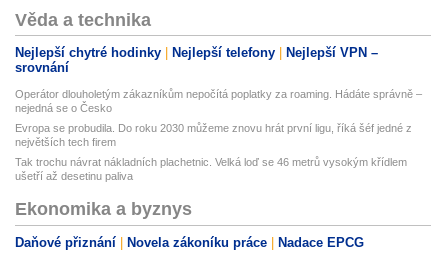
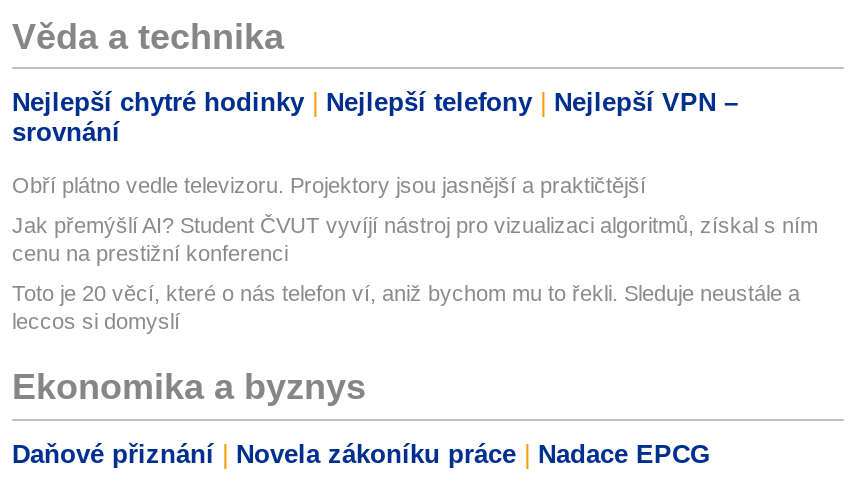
- Operátor dlouholetým zákazníkům nepočítá poplatky za roaming. Hádáte správně –
- nejedná se o Česko
+ Obří plátno vedle televizoru. Projektory jsou jasnější a praktičtější

- Evropa se probudila. Do roku 2030 můžeme znovu hrát první ligu, říká šéf jedné z
- největších tech firem
+ Jak přemýšlí AI? Student ČVUT vyvíjí nástroj pro vizualizaci algoritmů, získal s ním
+ cenu na prestižní konferenci

- Tak trochu návrat nákladních plachetnic. Velká loď se 46 metrů vysokým křídlem
- ušetří až desetinu paliva
+ Toto je 20 věcí, které o nás telefon ví, aniž bychom mu to řekli. Sleduje neustále a
+ leccos si domyslí
